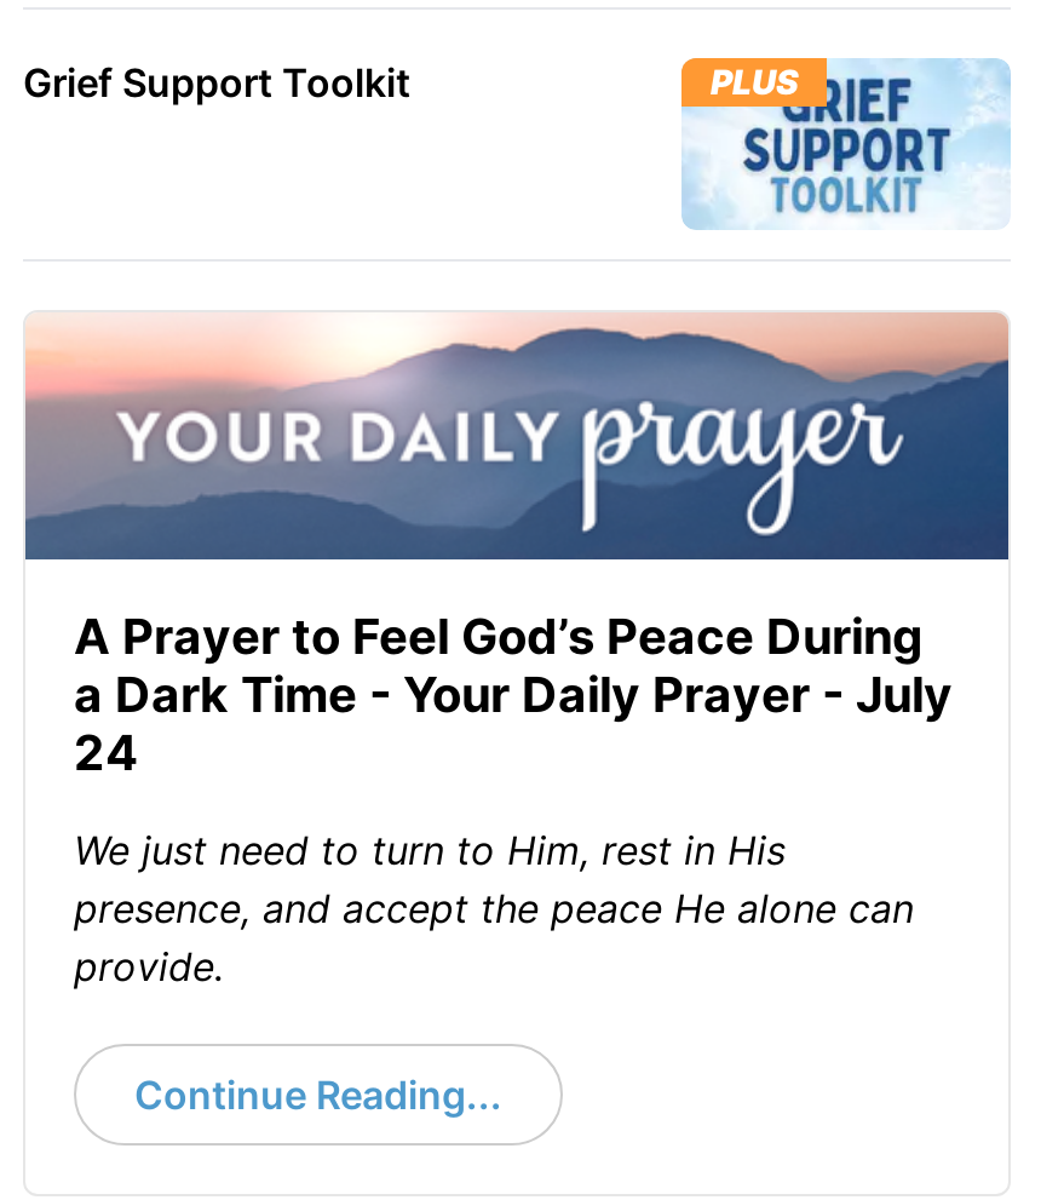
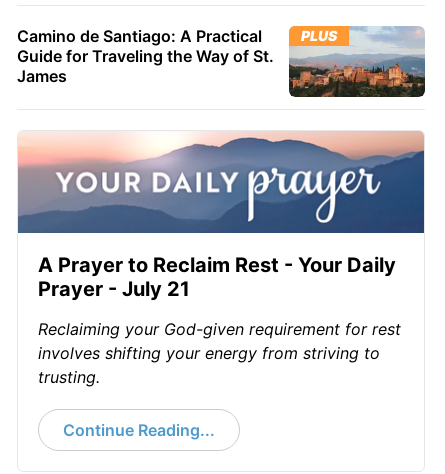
- Grief Support Toolkit
+ Camino de Santiago: A Practical
+ Guide for Traveling the Way of St.
+ James

- [image]
+ [image]

- A Prayer to Feel God’s Peace During
- a Dark Time - Your Daily Prayer - July
- 24
+ A Prayer to Reclaim Rest - Your Daily
+ Prayer - July 21

- We just need to turn to Him, rest in His
- presence, and accept the peace He alone can
- provide.
+ Reclaiming your God-given requirement for rest
+ involves shifting your energy from striving to
+ trusting.
